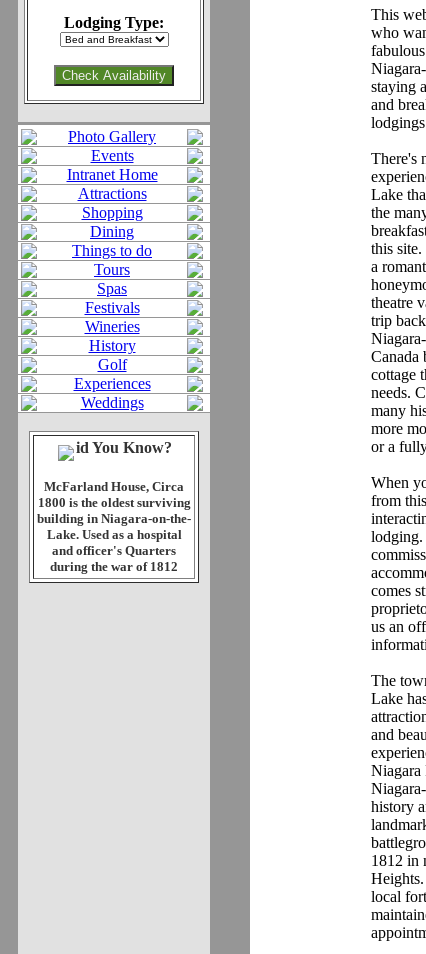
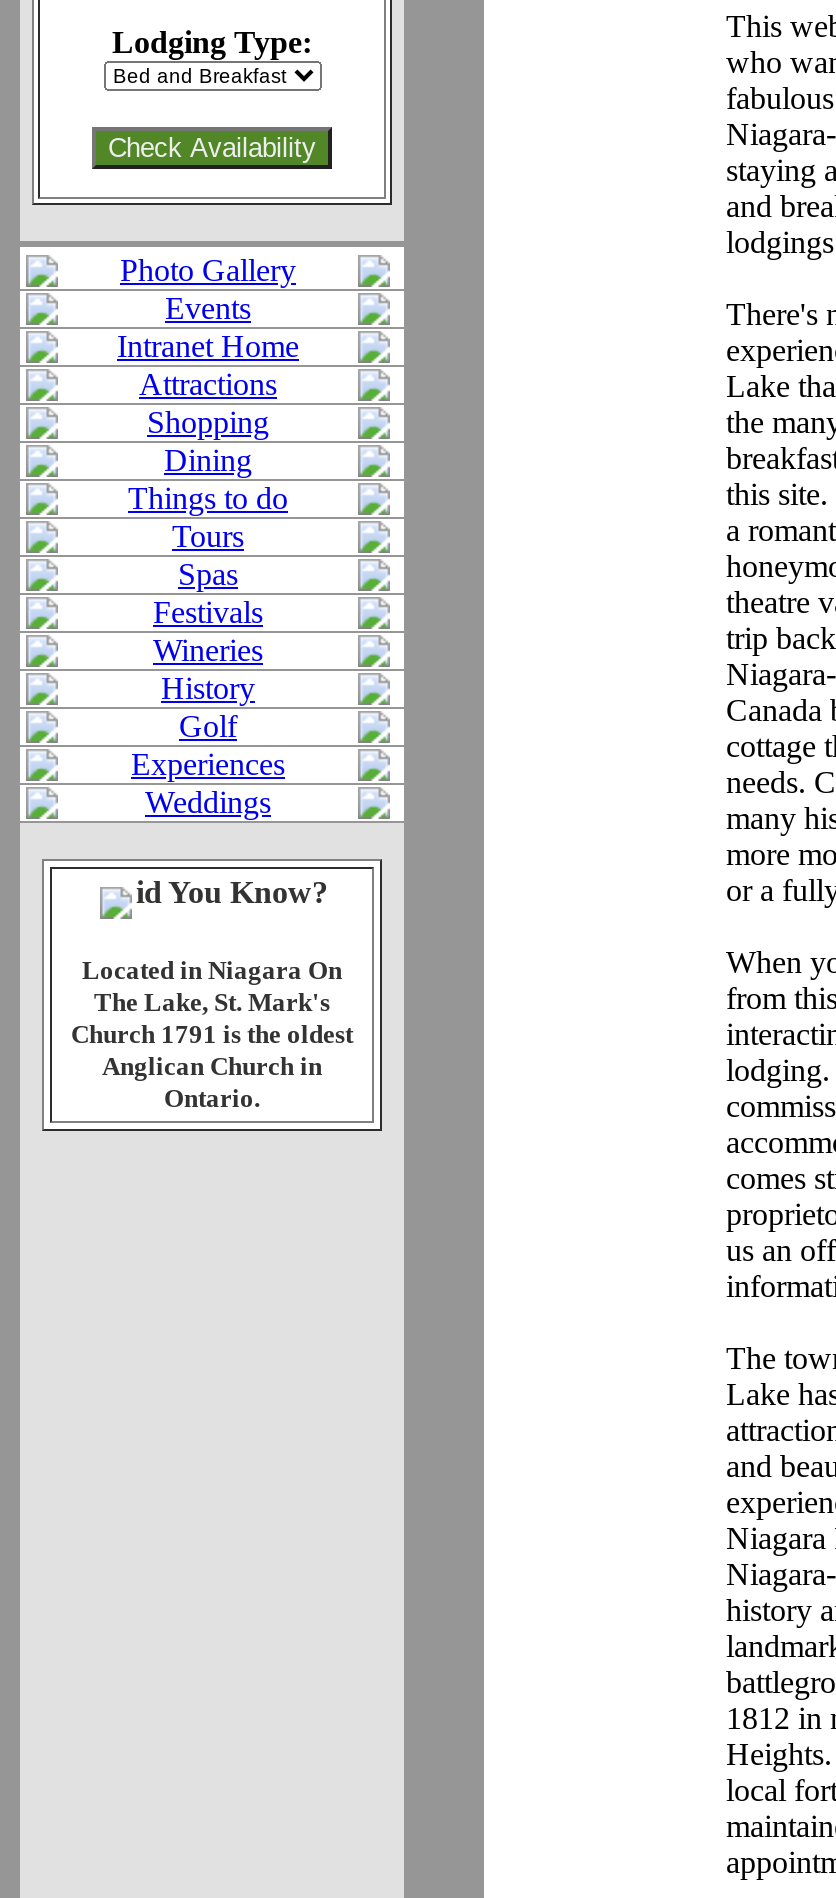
- McFarland House, Circa
- 1800 is the oldest surviving
- building in Niagara-on-the-
- Lake. Used as a hospital
- and officer's Quarters
- during the war of 1812
+ Located in Niagara On
+ The Lake, St. Mark's
+ Church 1791 is the oldest
+ Anglican Church in
+ Ontario.
